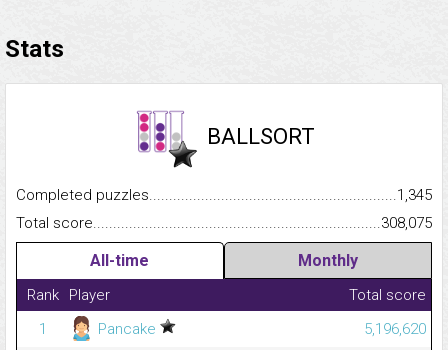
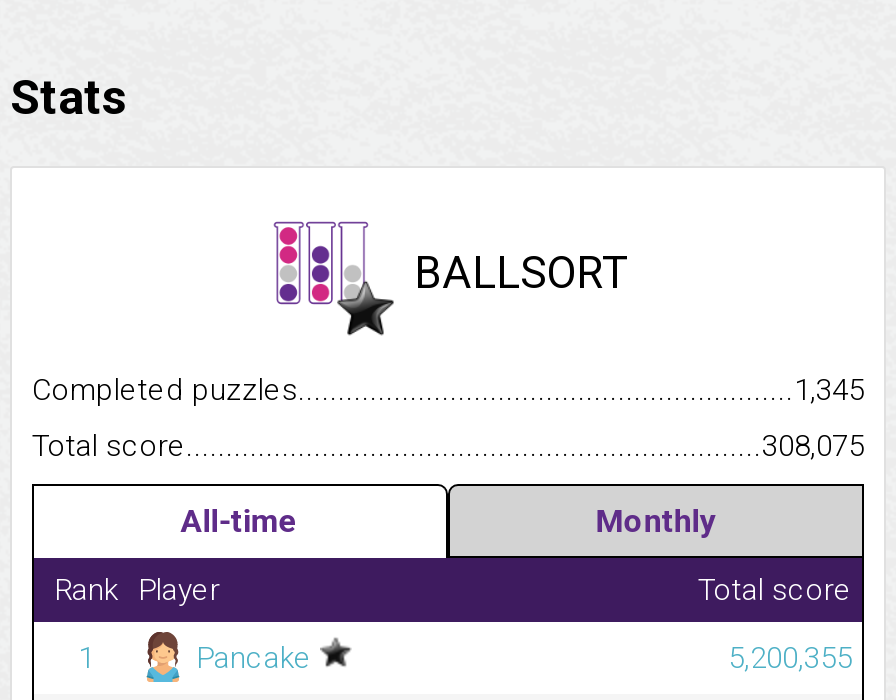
- 5,196,620
+ 5,200,355
